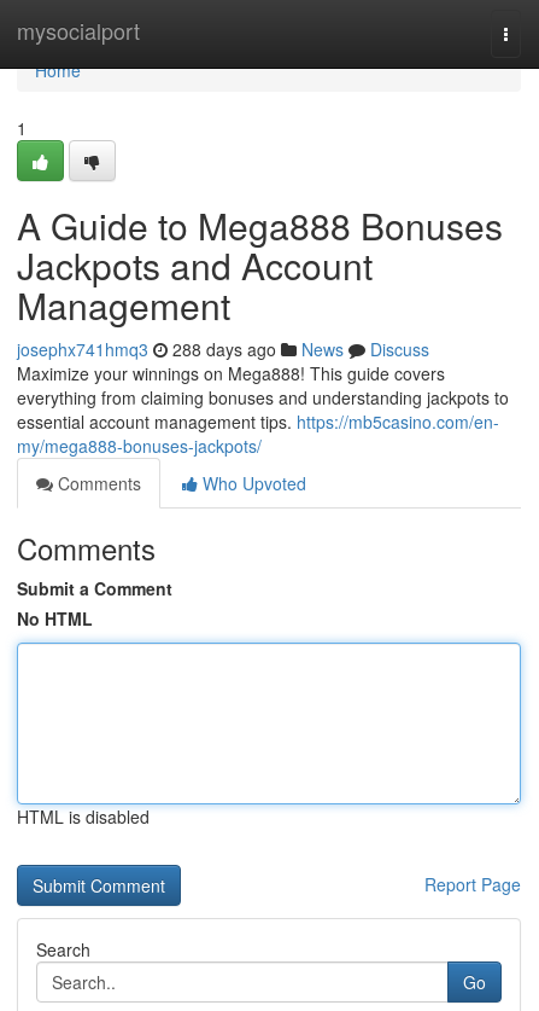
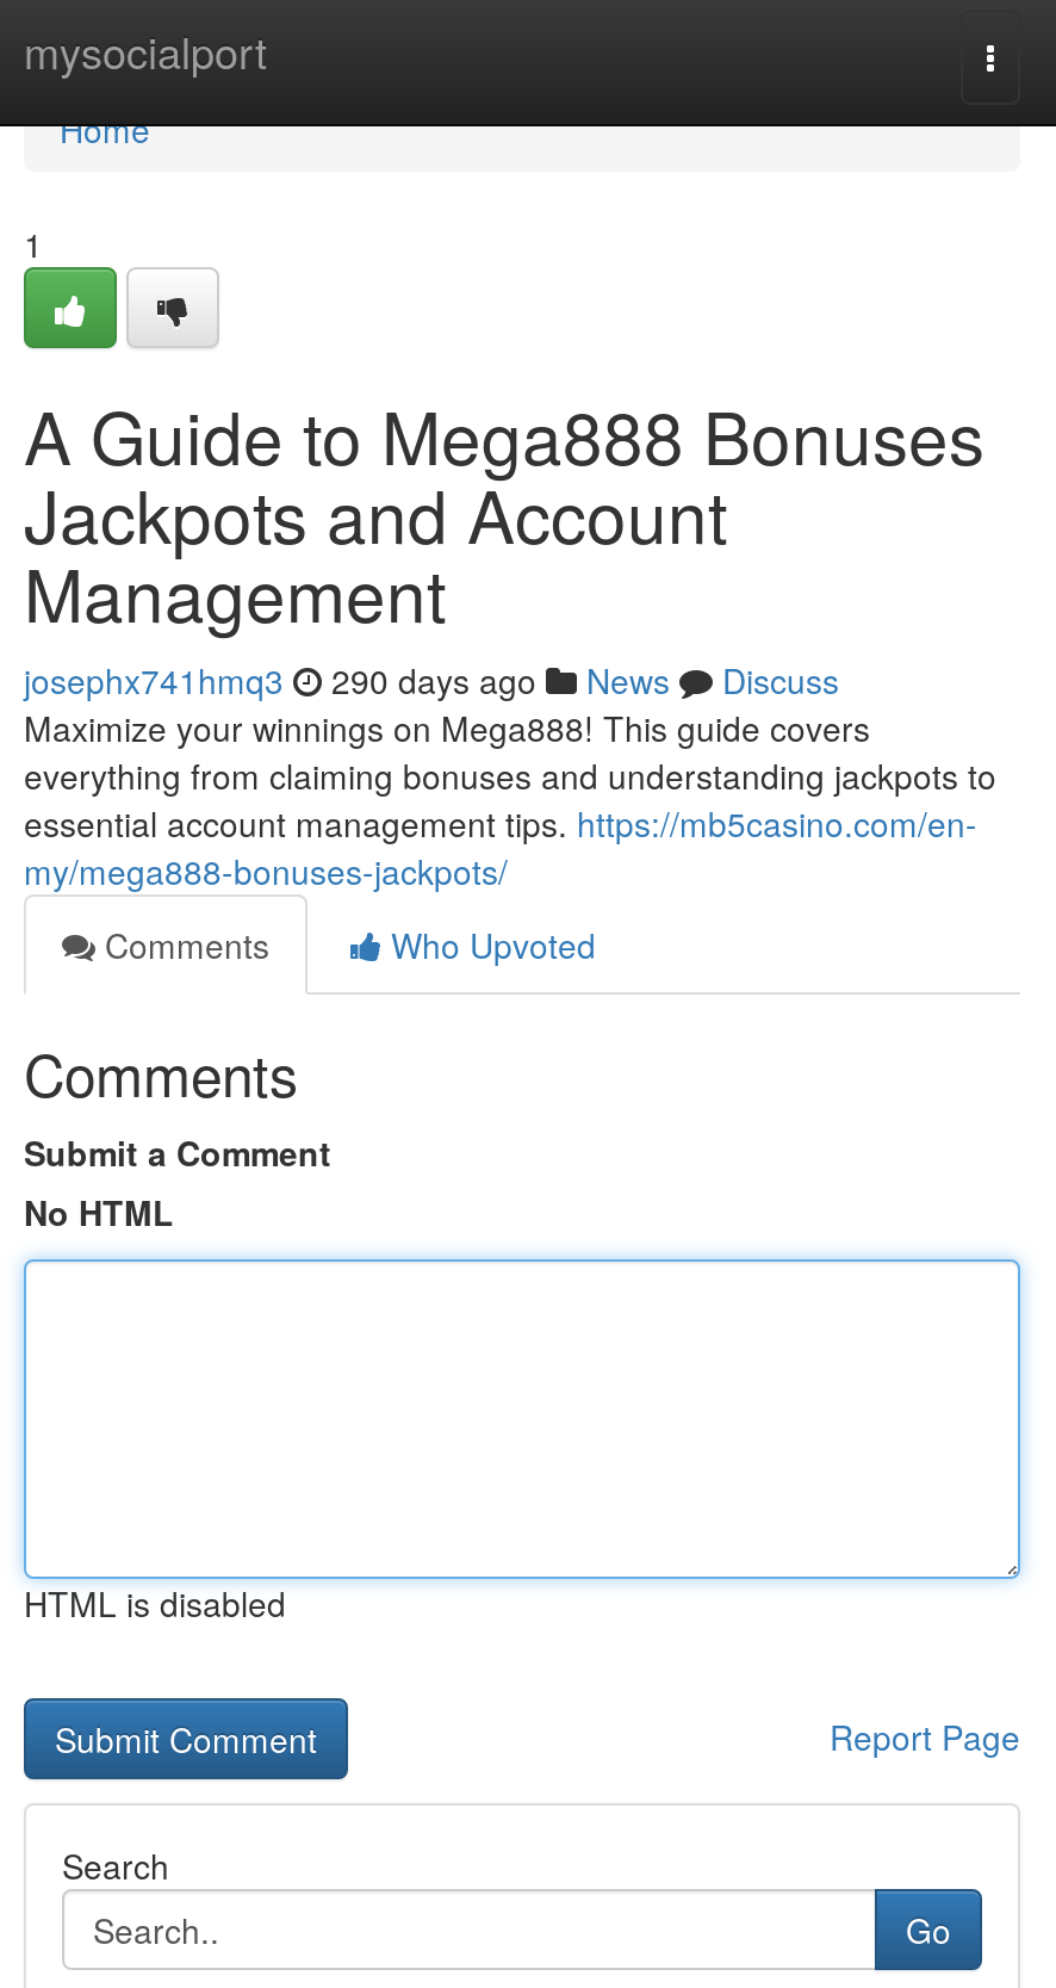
- josephx741hmq3 288 days ago News Discuss
+ josephx741hmq3 290 days ago News Discuss
